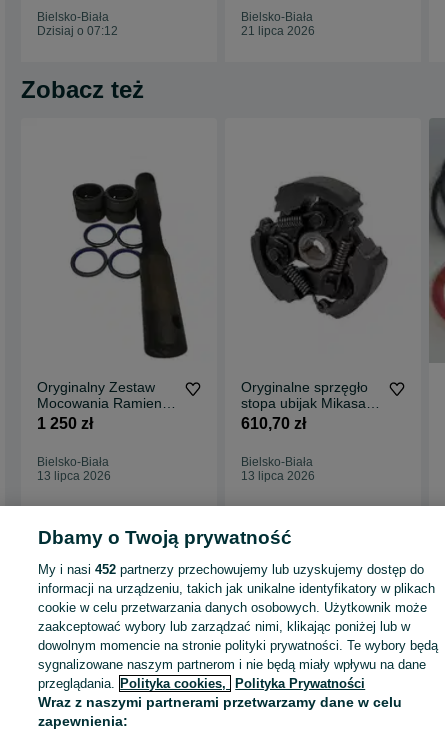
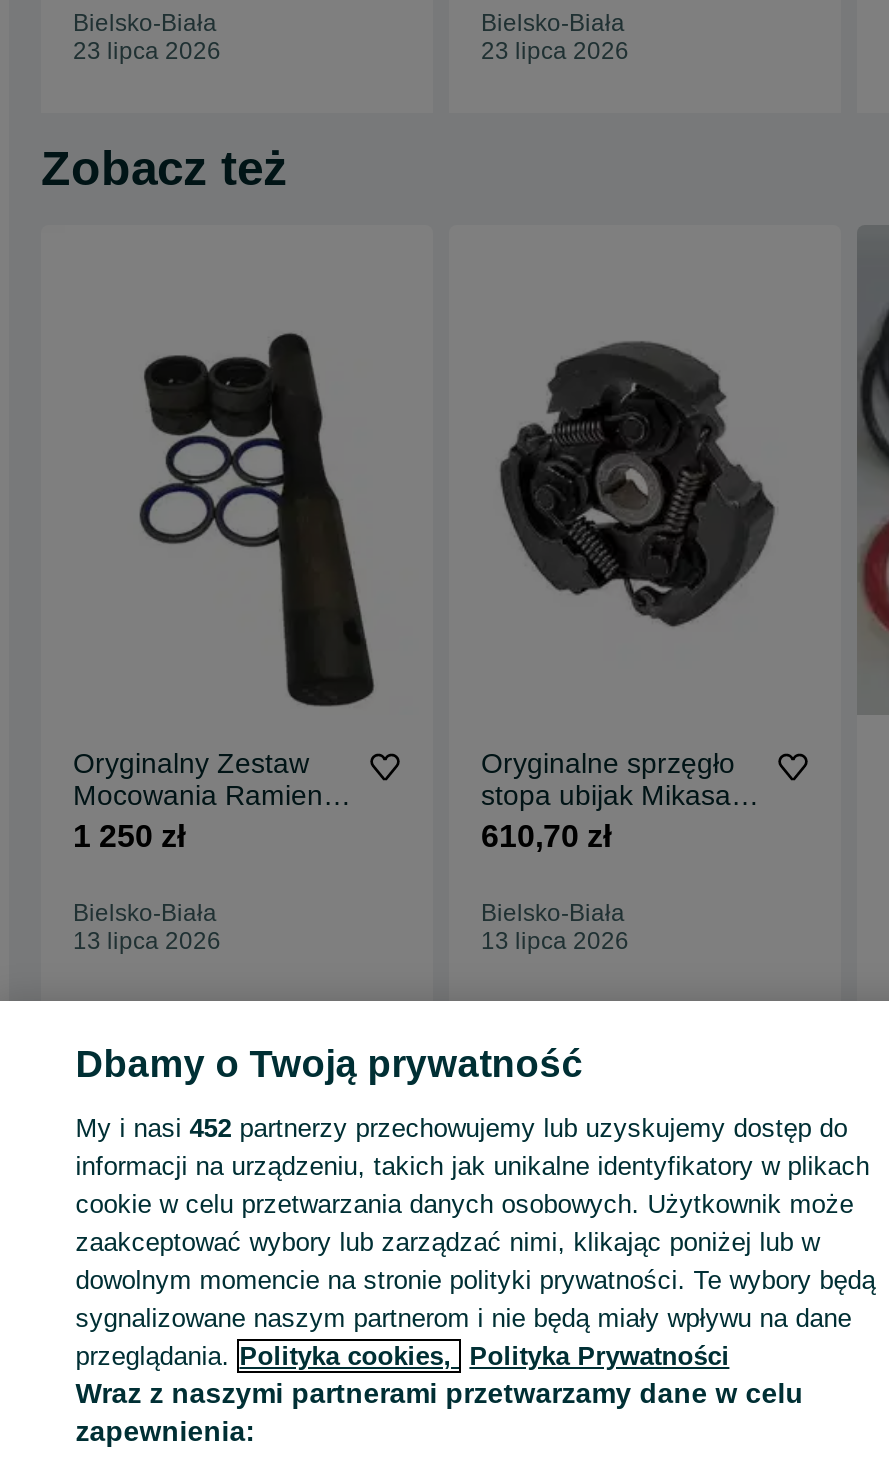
- Dzisiaj o 07:12
+ 23 lipca 2026

- 21 lipca 2026
+ 23 lipca 2026
